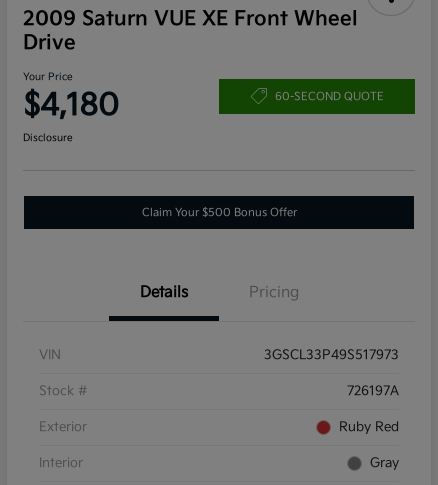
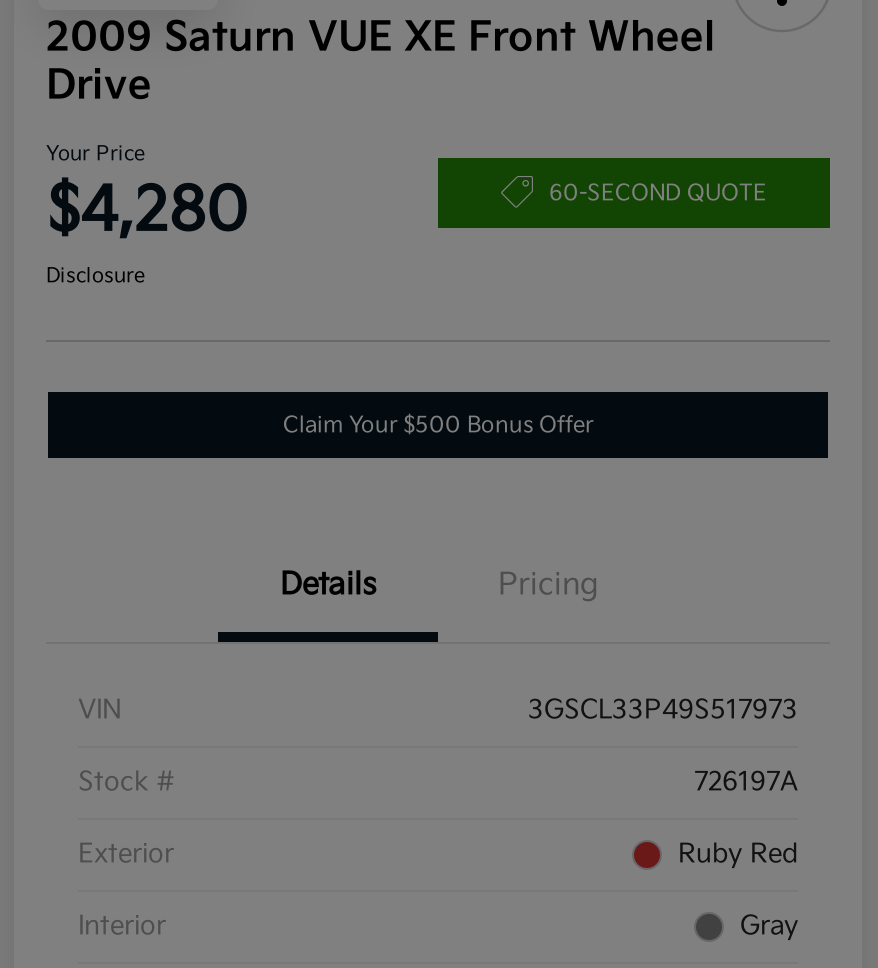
- $4,180
+ $4,280
